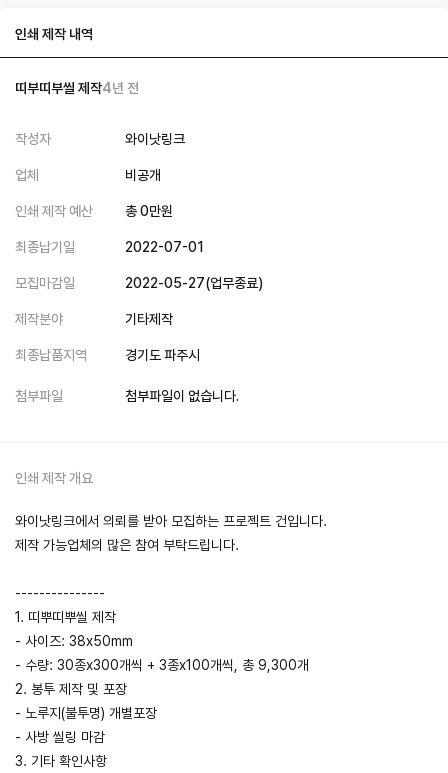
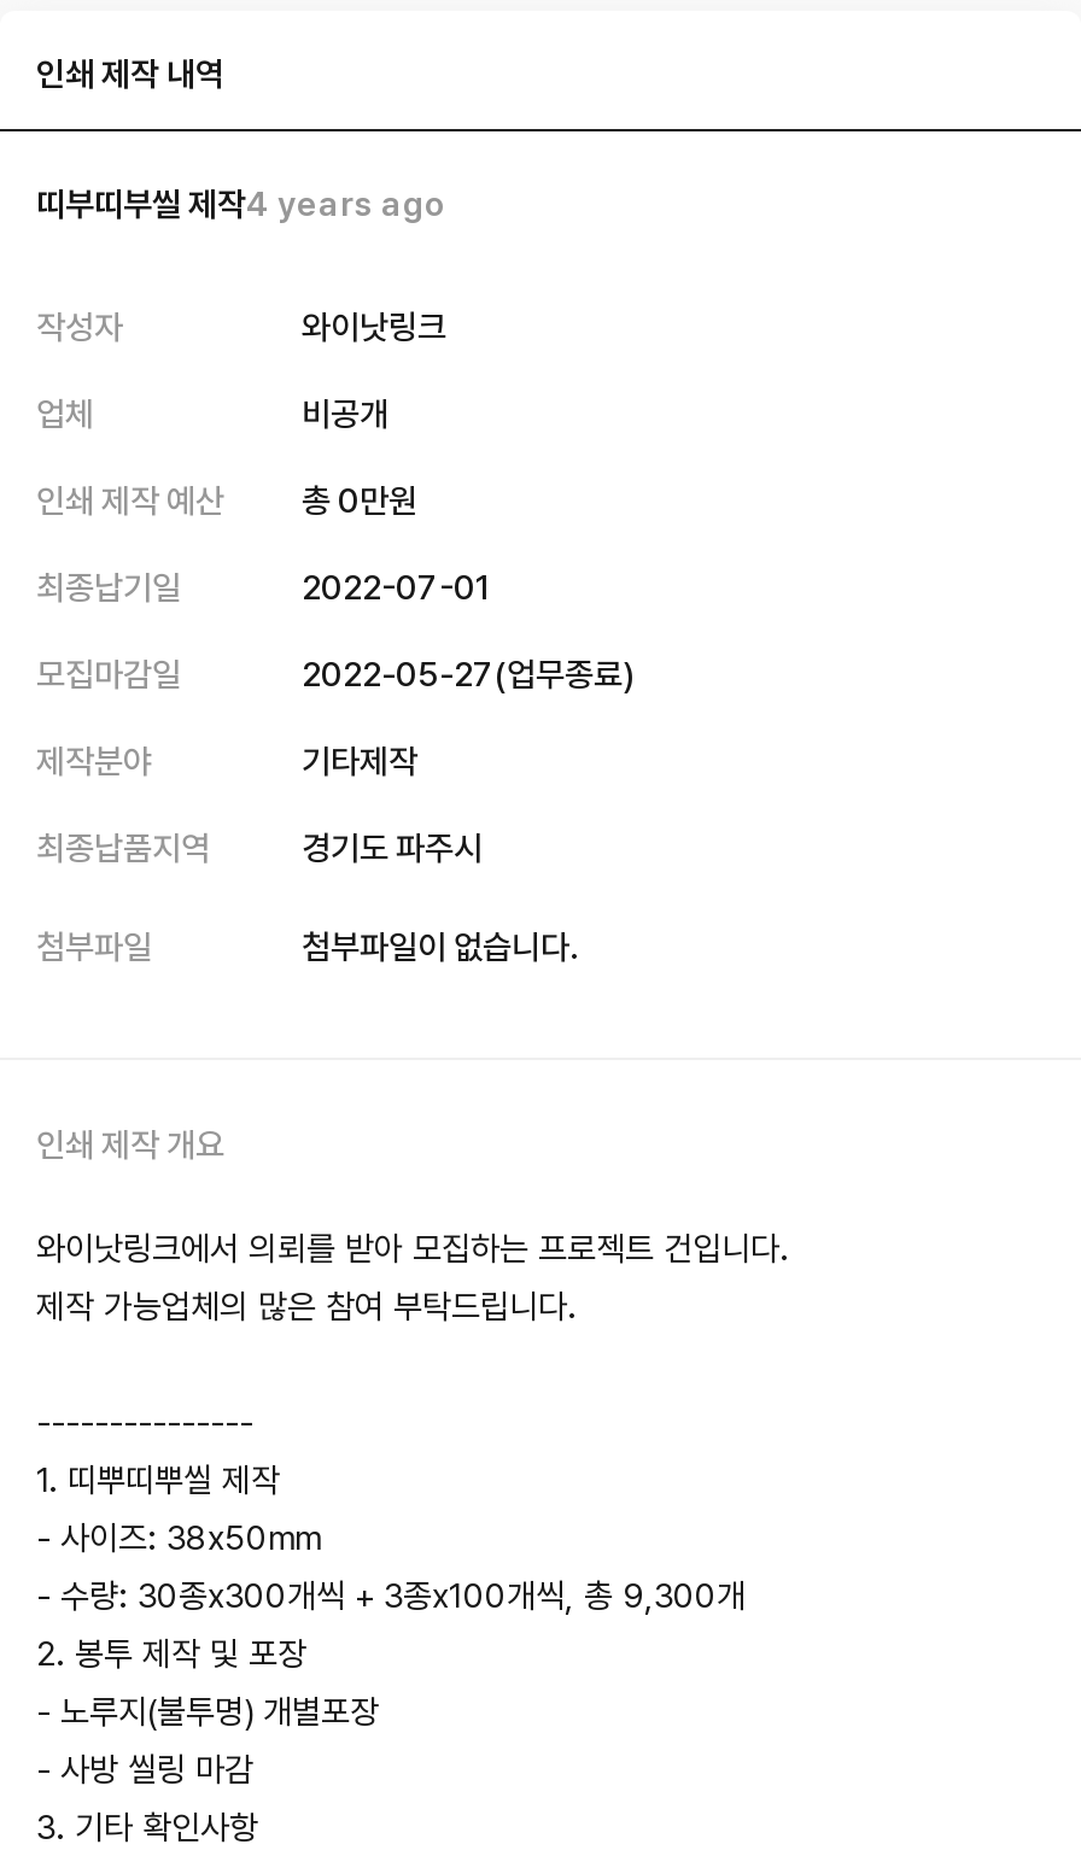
- 띠부띠부씰 제작4년 전
+ 띠부띠부씰 제작4 years ago
